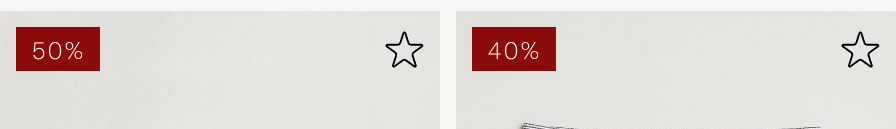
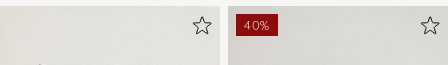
- 50%
